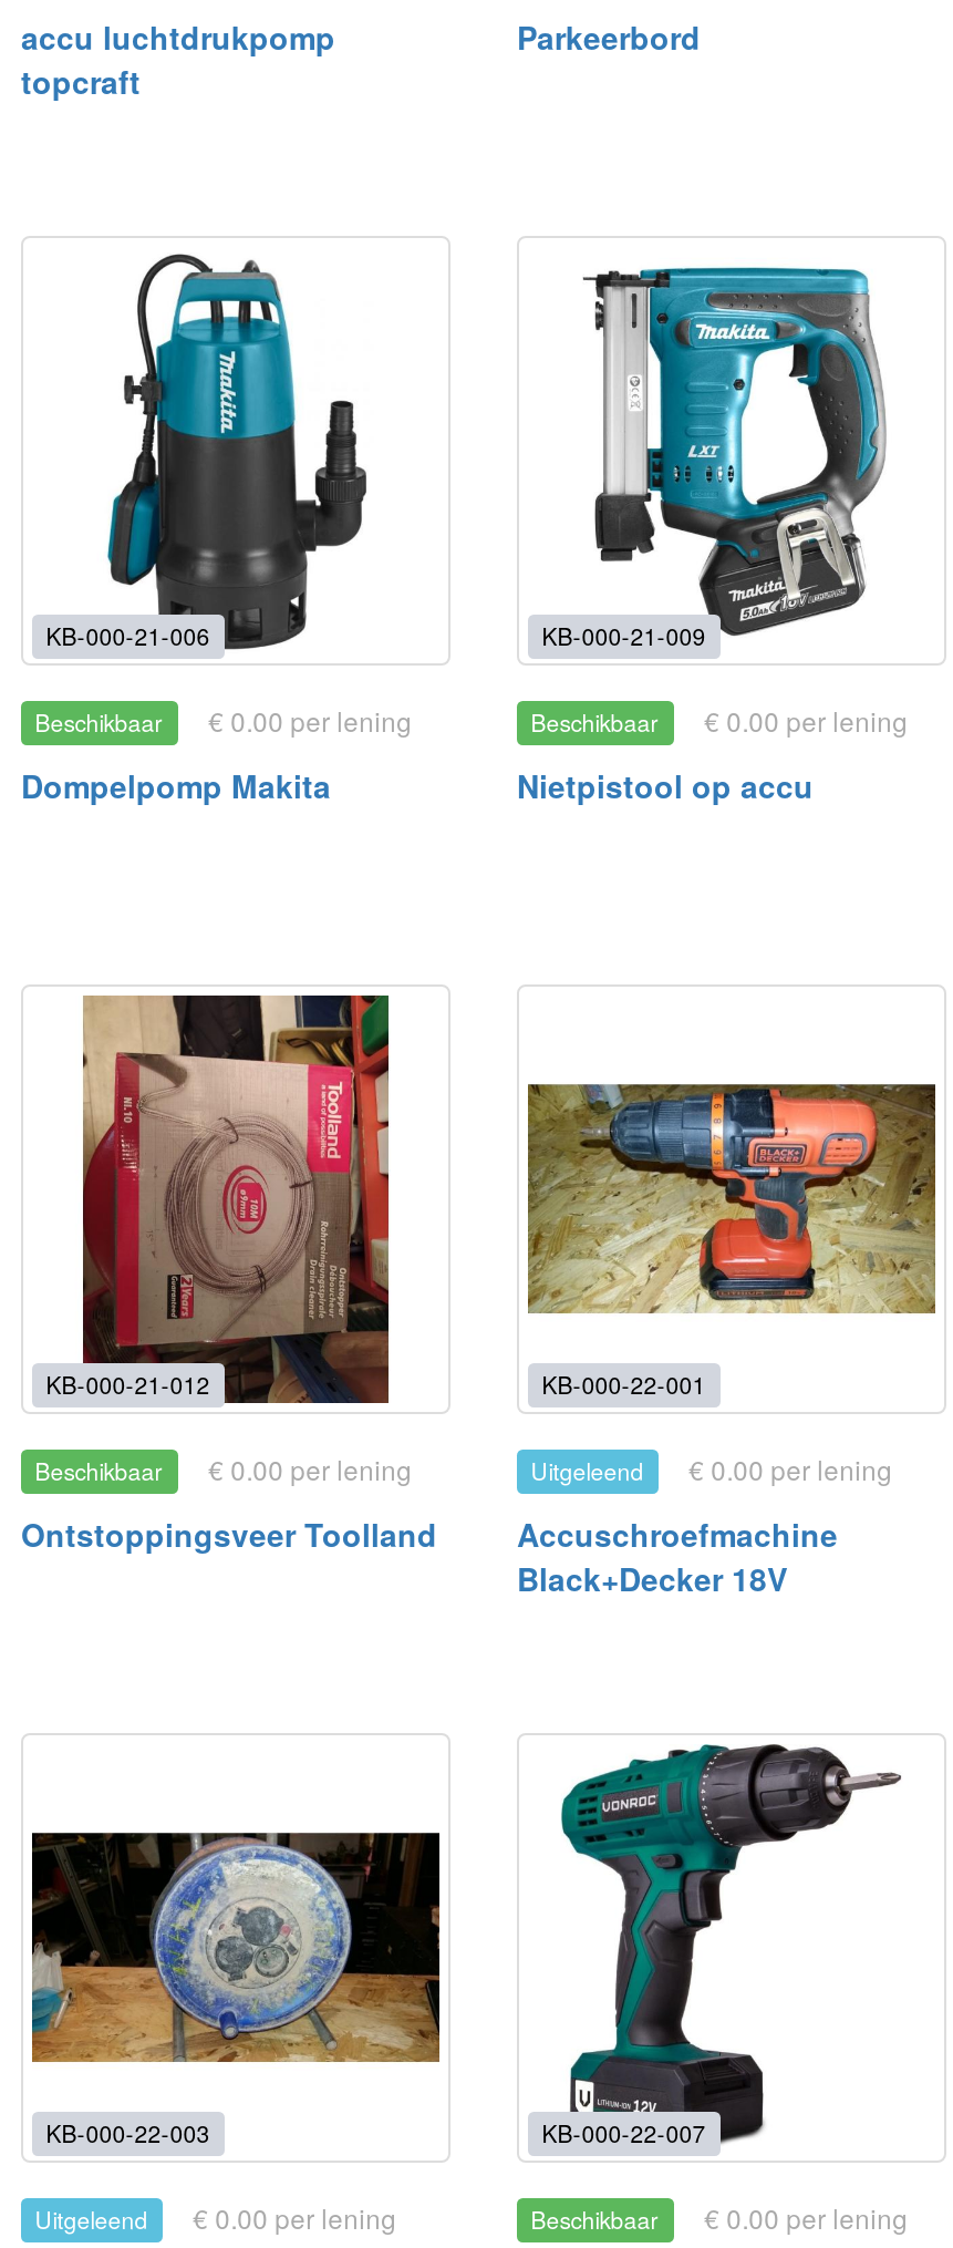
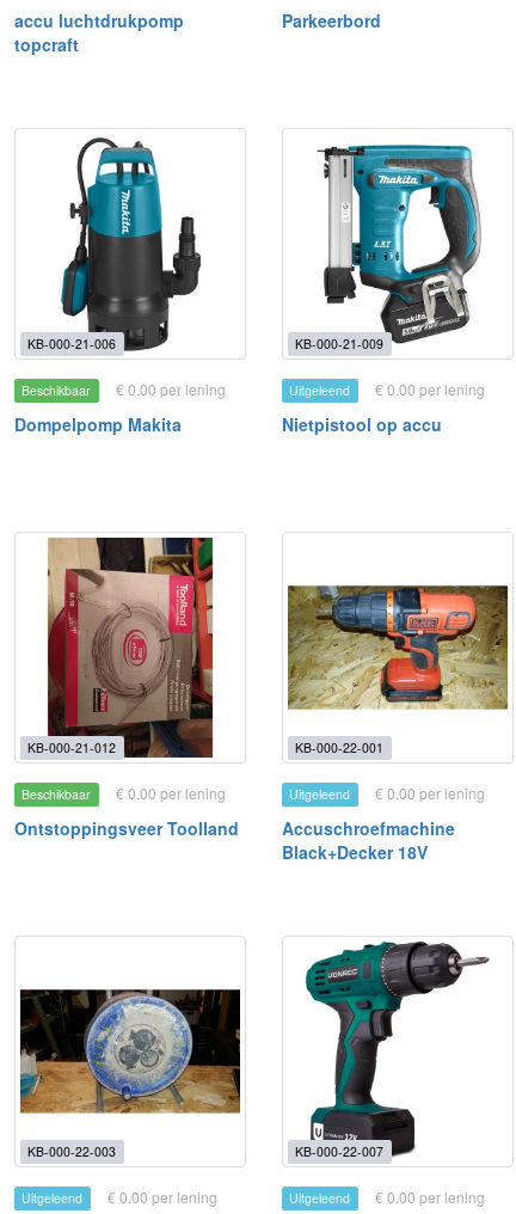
- Beschikbaar
+ Uitgeleend

- Beschikbaar
+ Uitgeleend
